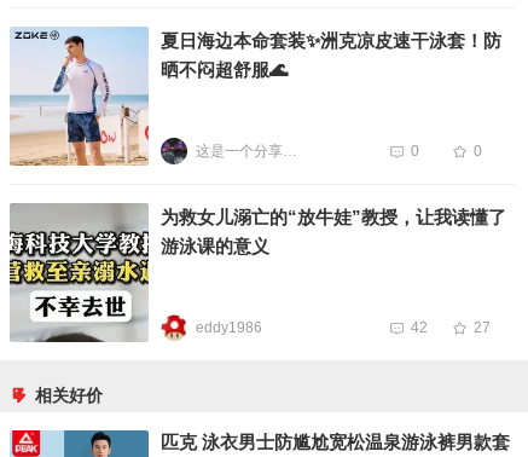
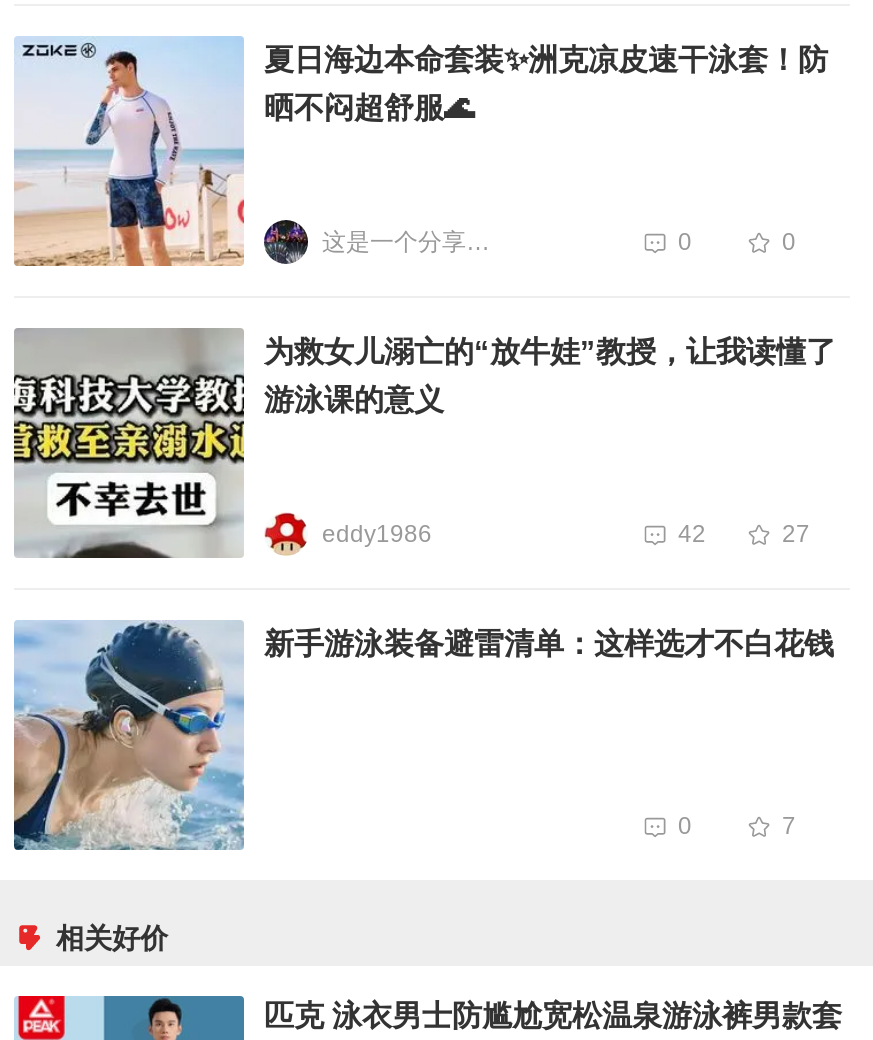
+ [image]
+ 新手游泳装备避雷清单：这样选才不白花钱

+ 0
+ 7
